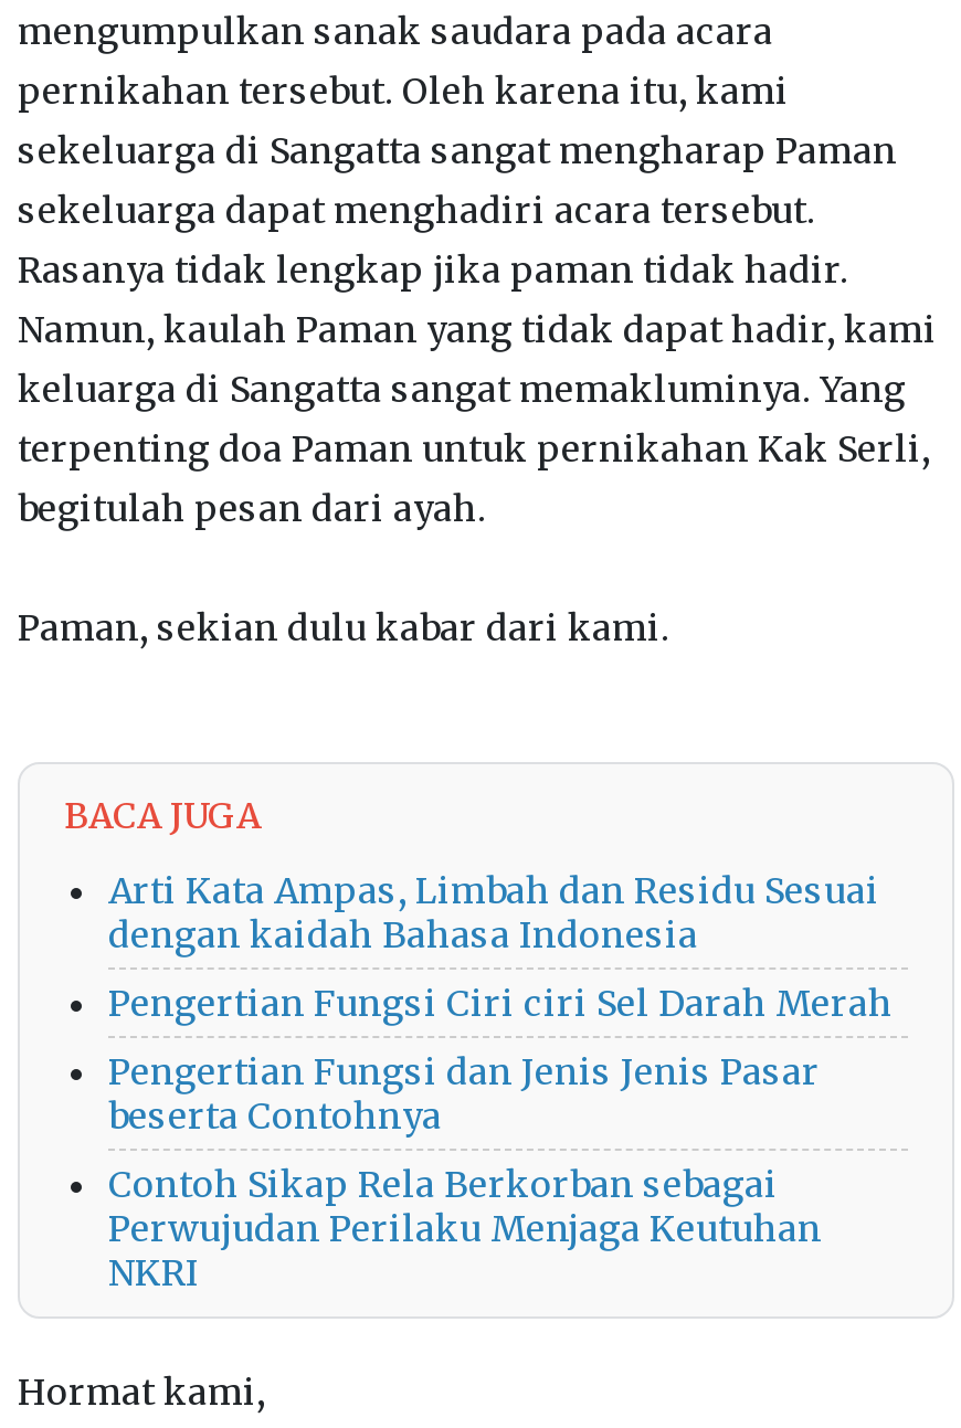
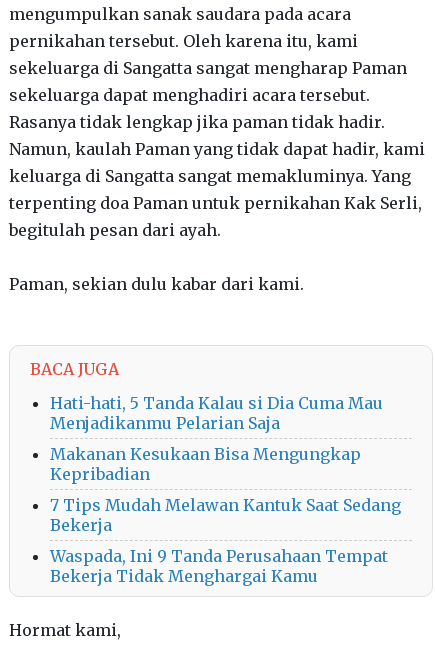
- Arti Kata Ampas, Limbah dan Residu Sesuai
- dengan kaidah Bahasa Indonesia
+ Hati-hati, 5 Tanda Kalau si Dia Cuma Mau
+ Menjadikanmu Pelarian Saja

- Pengertian Fungsi Ciri ciri Sel Darah Merah
+ Makanan Kesukaan Bisa Mengungkap
+ Kepribadian

- Pengertian Fungsi dan Jenis Jenis Pasar
- beserta Contohnya
+ 7 Tips Mudah Melawan Kantuk Saat Sedang
+ Bekerja

- Contoh Sikap Rela Berkorban sebagai
- Perwujudan Perilaku Menjaga Keutuhan
- NKRI
+ Waspada, Ini 9 Tanda Perusahaan Tempat
+ Bekerja Tidak Menghargai Kamu
